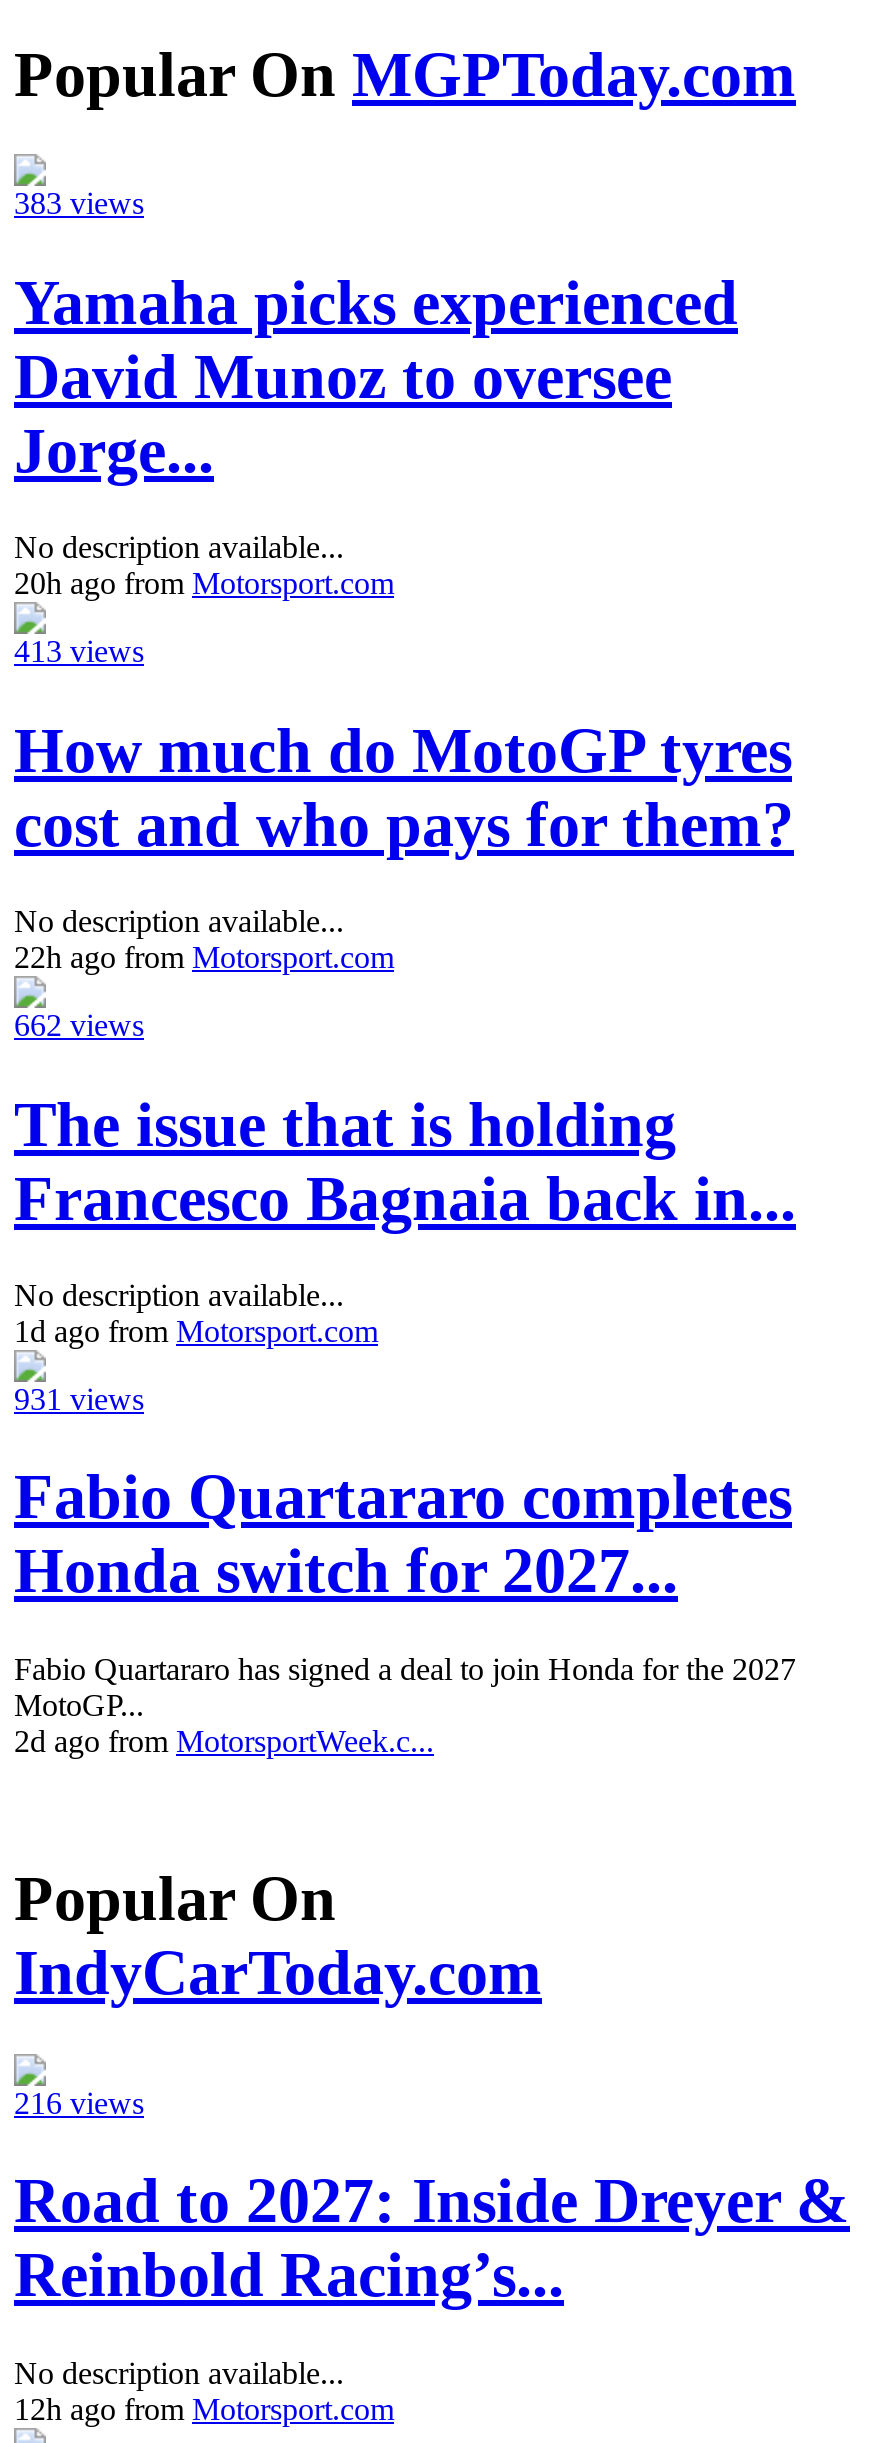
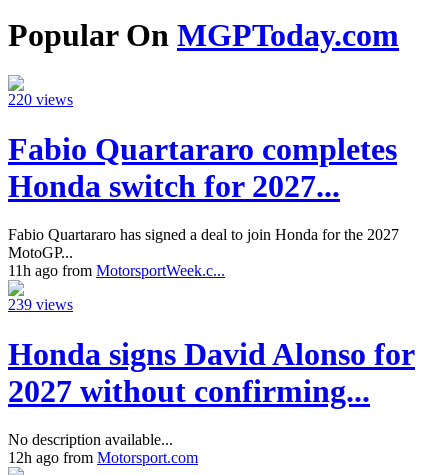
- 383 views
- Yamaha picks experienced
- David Munoz to oversee
- Jorge...
- No description available...
- 20h ago from Motorsport.com
- 413 views
- How much do MotoGP tyres
- cost and who pays for them?
- No description available...
- 22h ago from Motorsport.com
- 662 views
- The issue that is holding
- Francesco Bagnaia back in...
- No description available...
- 1d ago from Motorsport.com
- 931 views
+ 220 views

- 2d ago from MotorsportWeek.c...
- Popular On
- IndyCarToday.com
- 216 views
- Road to 2027: Inside Dreyer &
- Reinbold Racing’s...
+ 11h ago from MotorsportWeek.c...
+ 239 views
+ Honda signs David Alonso for
+ 2027 without confirming...
